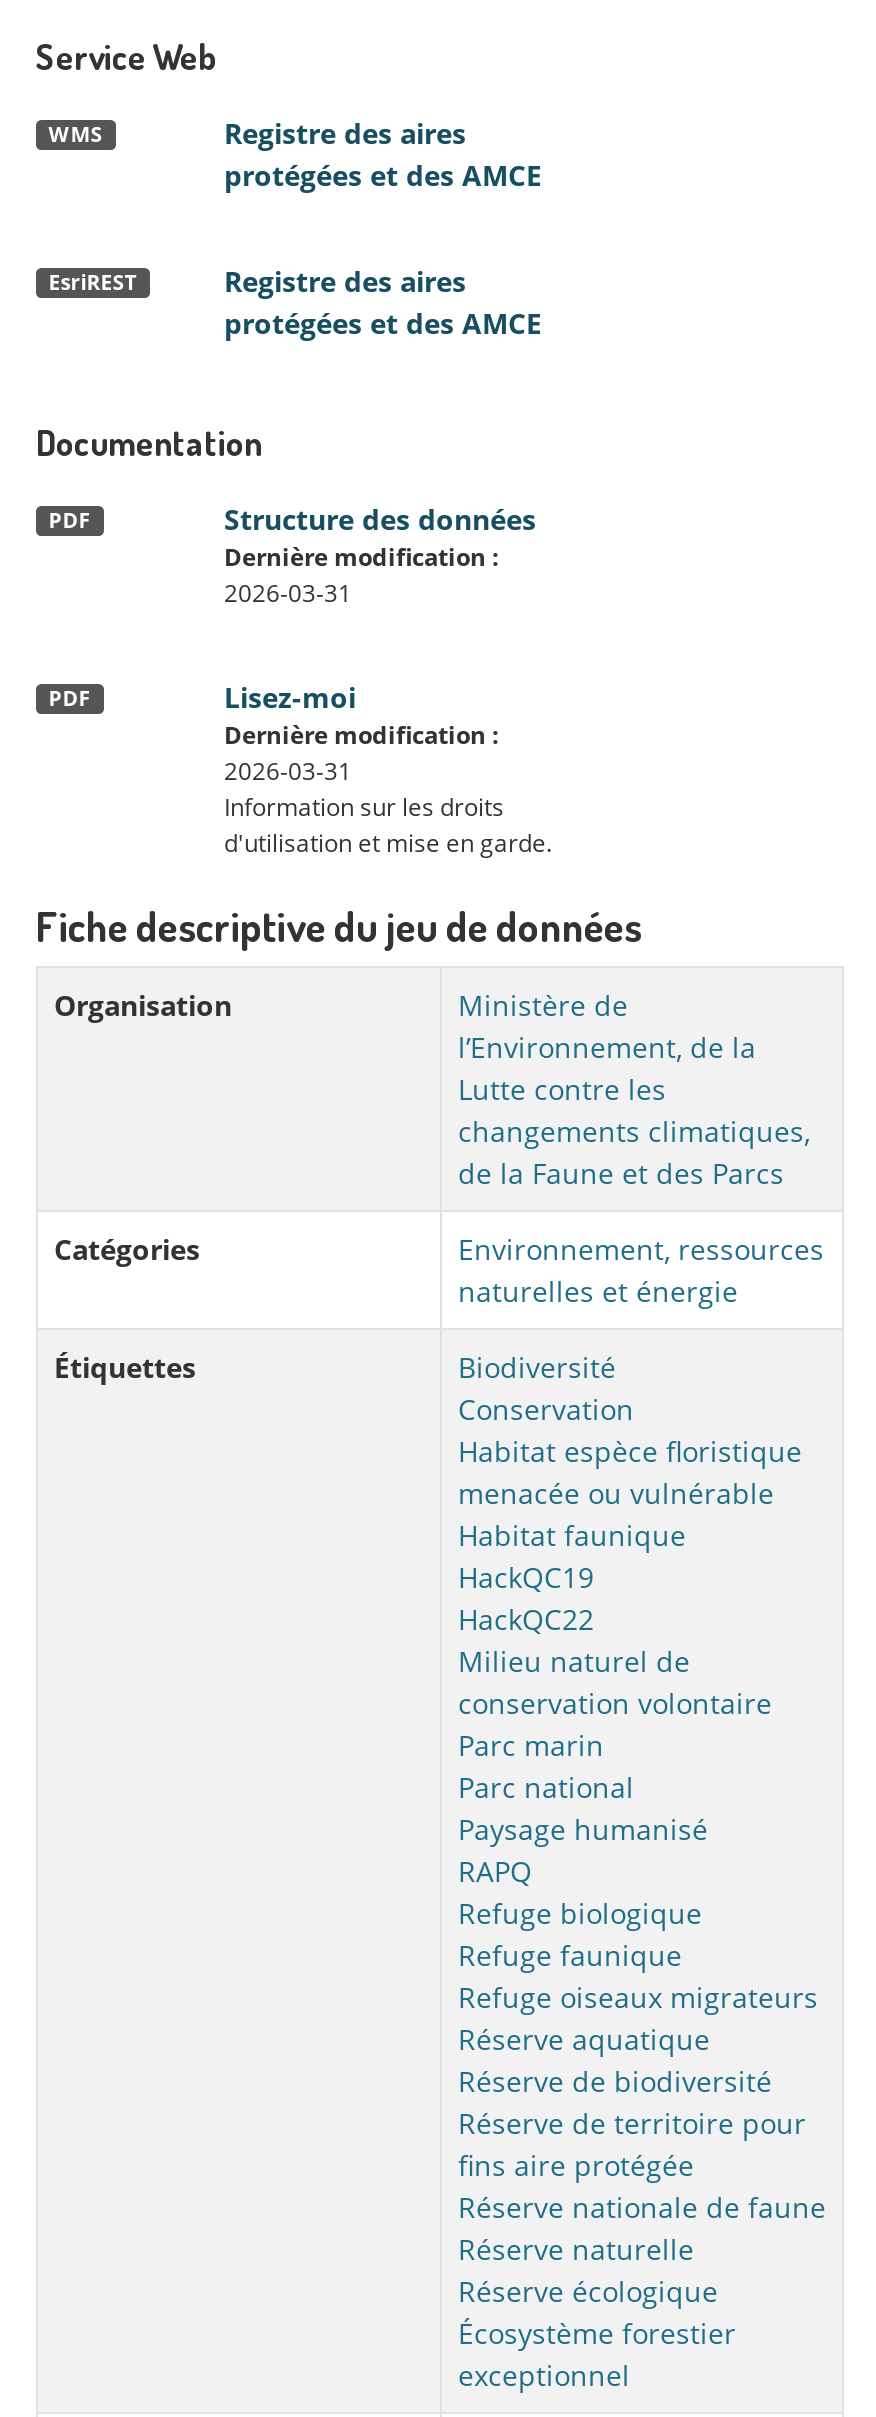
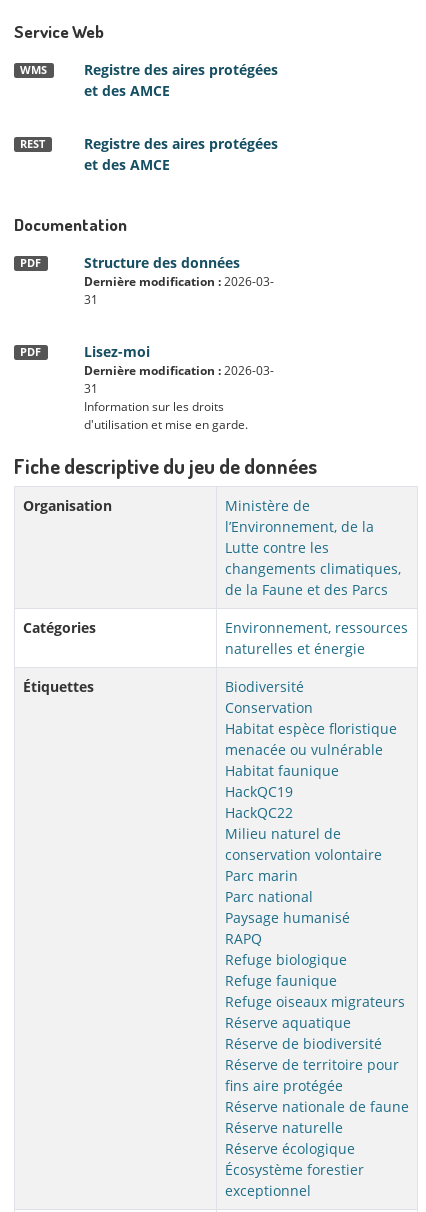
- EsriREST
+ REST
